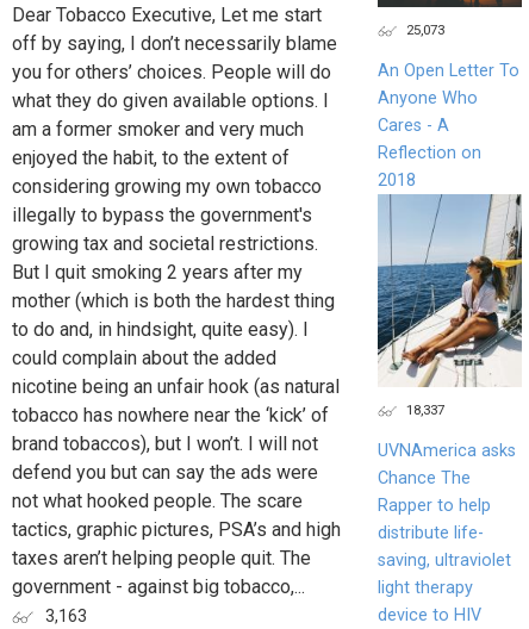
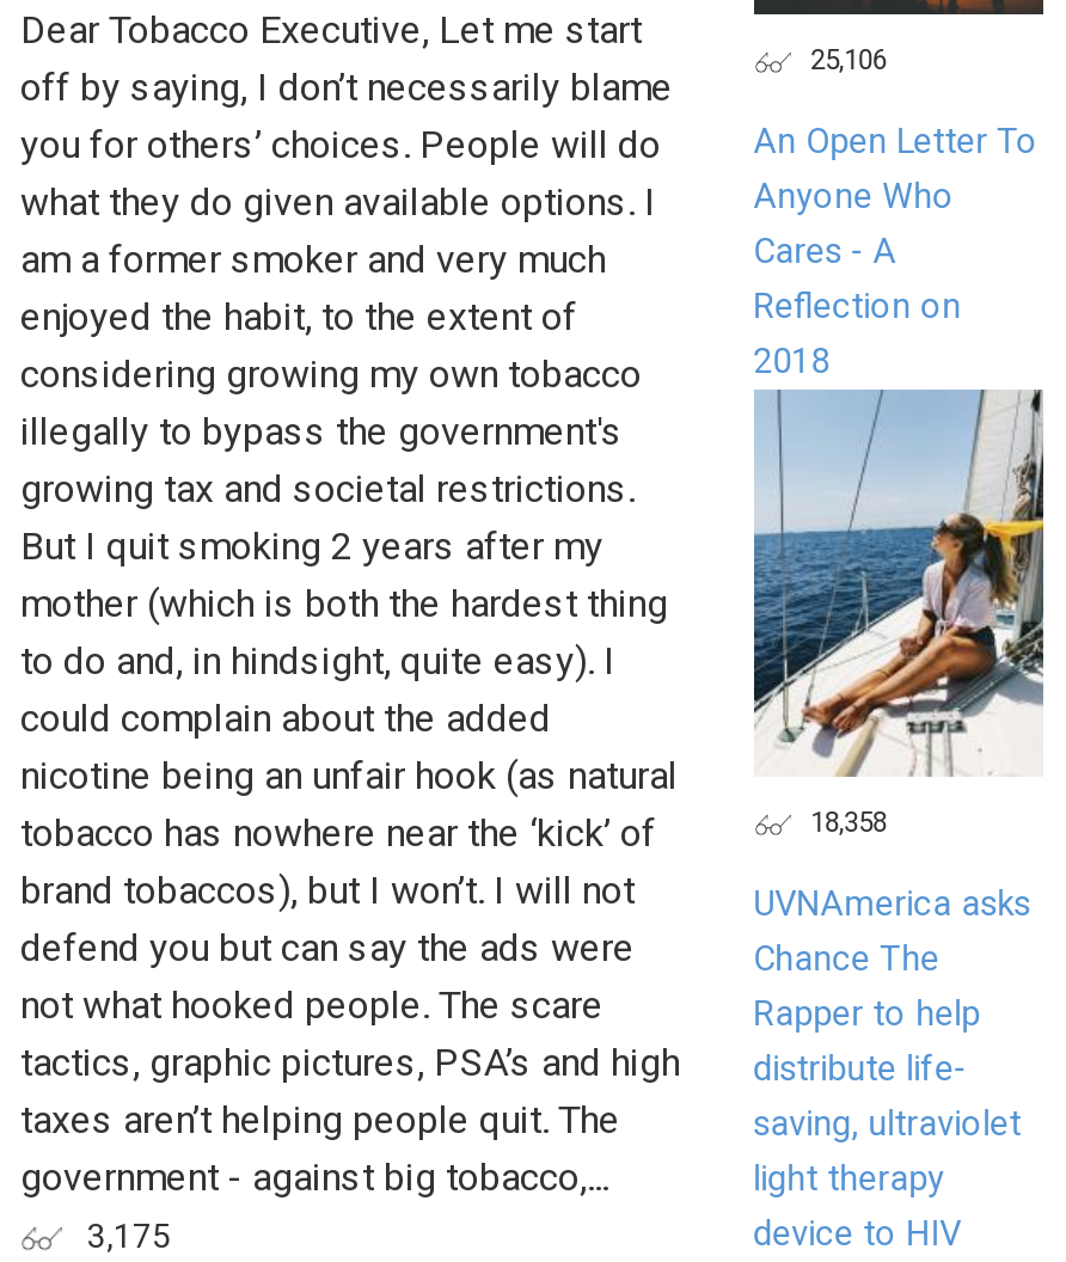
- 25,073
+ 25,106

- 18,337
+ 18,358

- 3,163
+ 3,175
